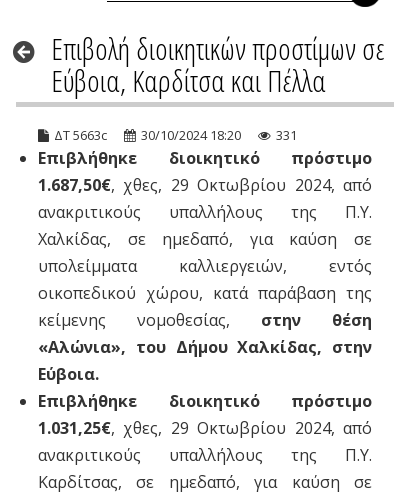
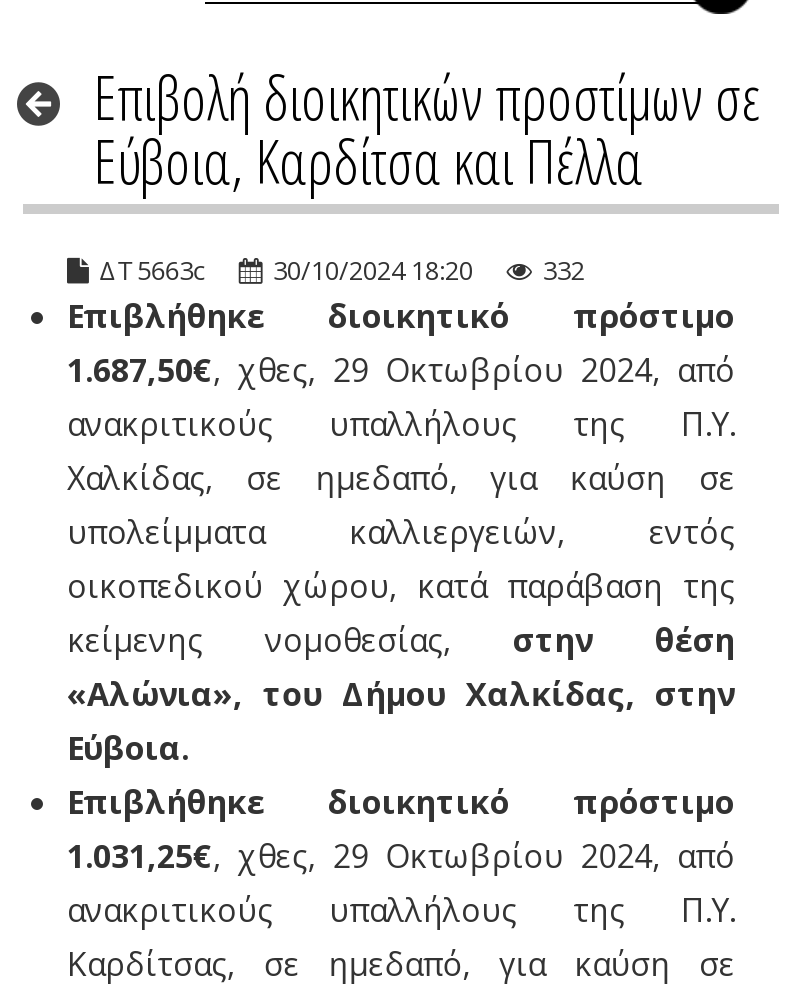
- ΔΤ 5663c 30/10/2024 18:20 331
+ ΔΤ 5663c 30/10/2024 18:20 332
